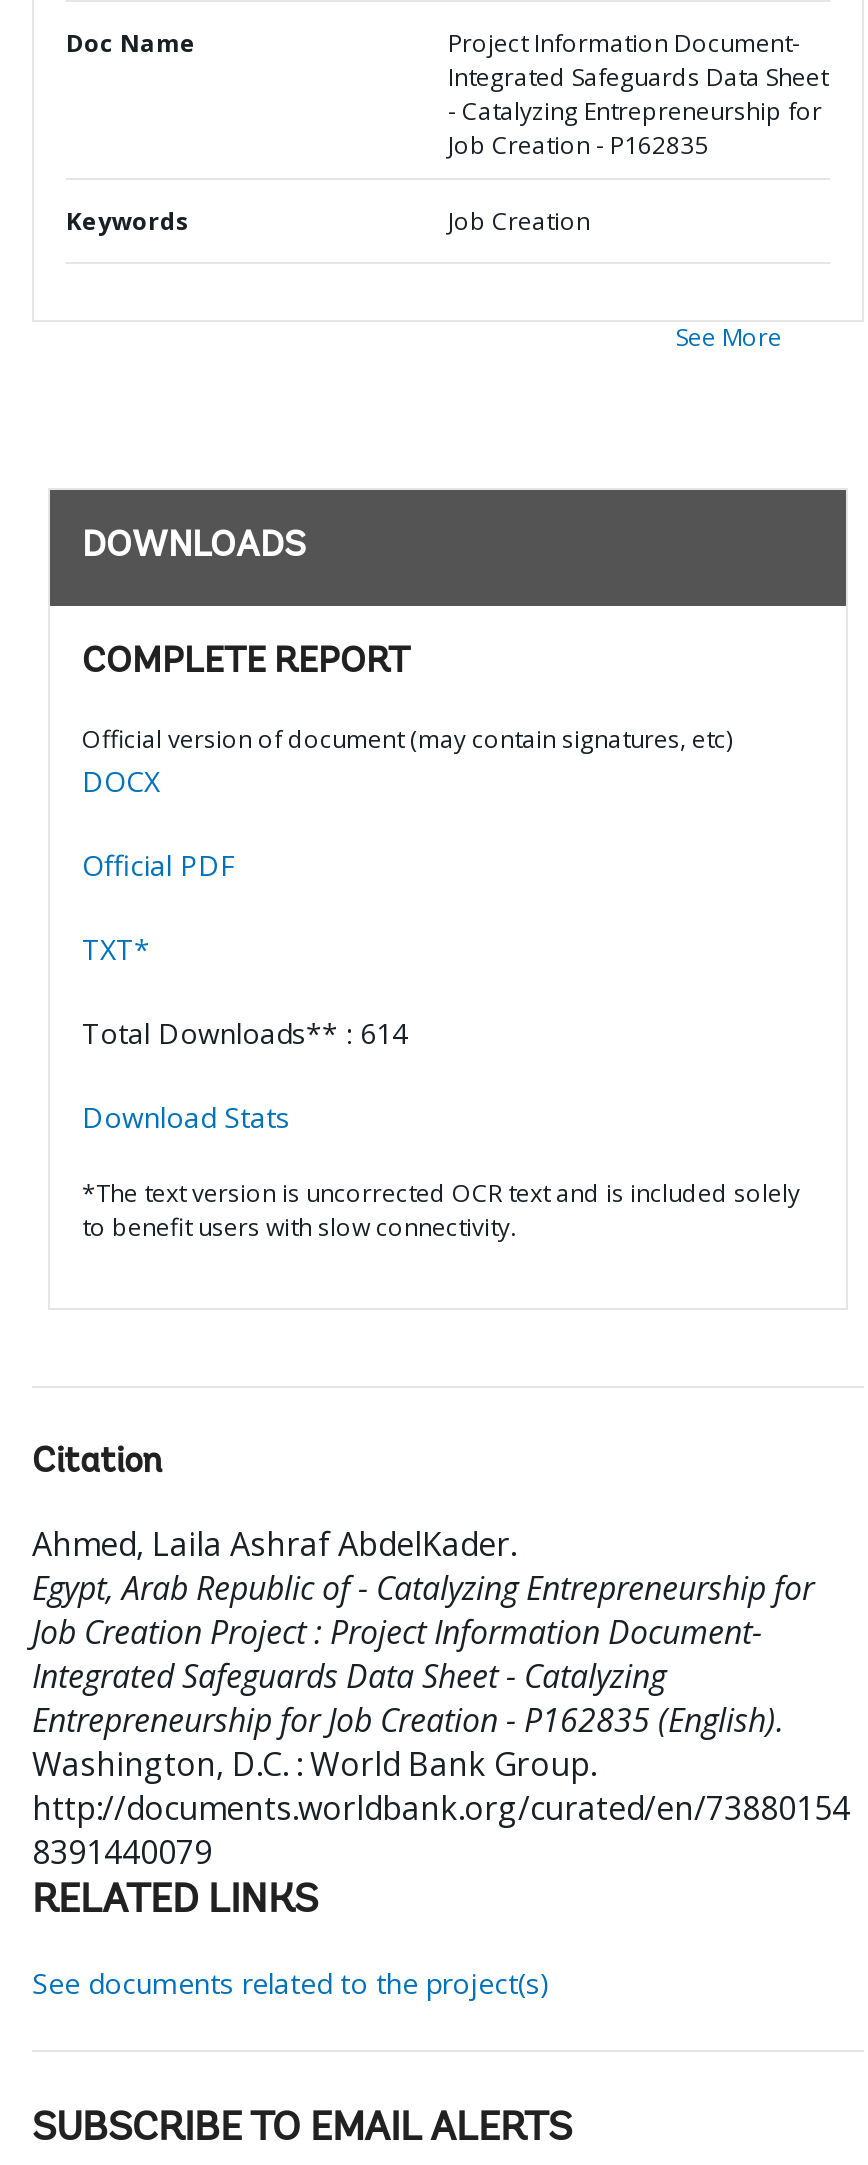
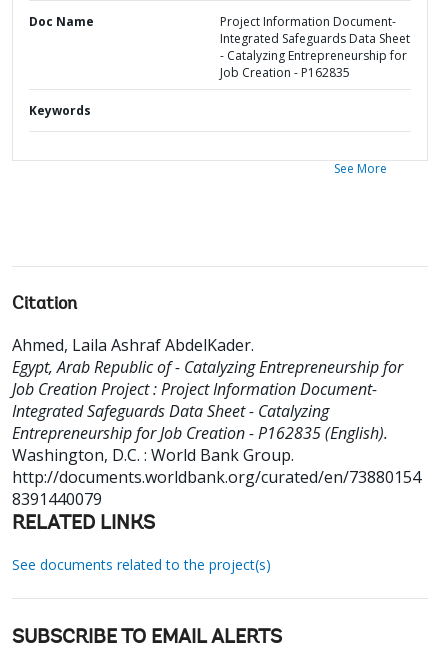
- Job Creation

- DOWNLOADS
- COMPLETE REPORT
- Official version of document (may contain signatures, etc)
- DOCX
- Official PDF
- TXT*
- Total Downloads** : 614
- Download Stats
- *The text version is uncorrected OCR text and is included solely
- to benefit users with slow connectivity.
